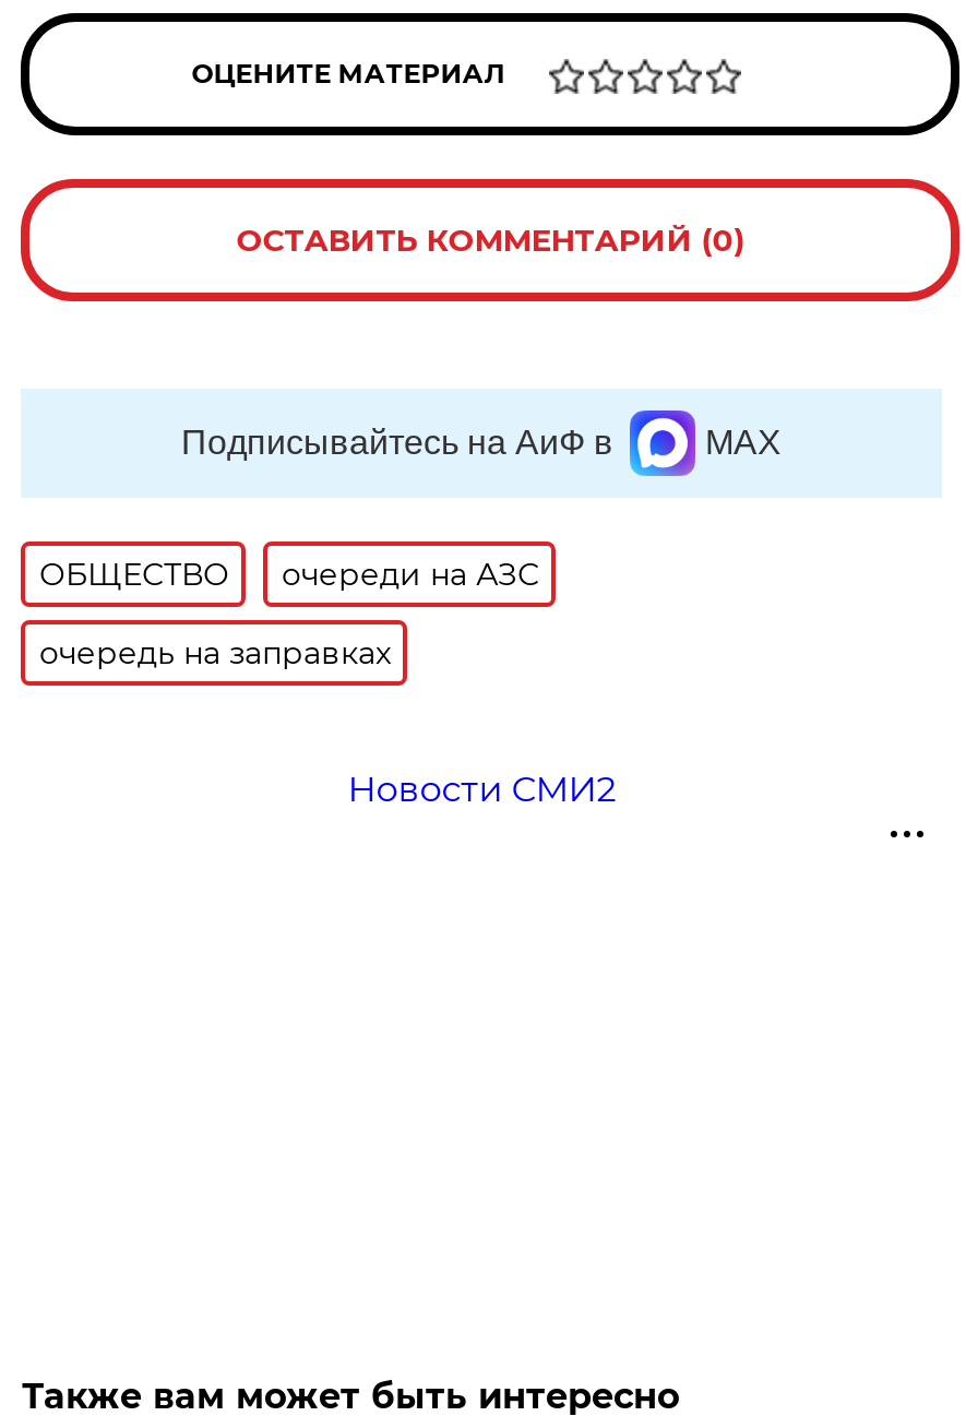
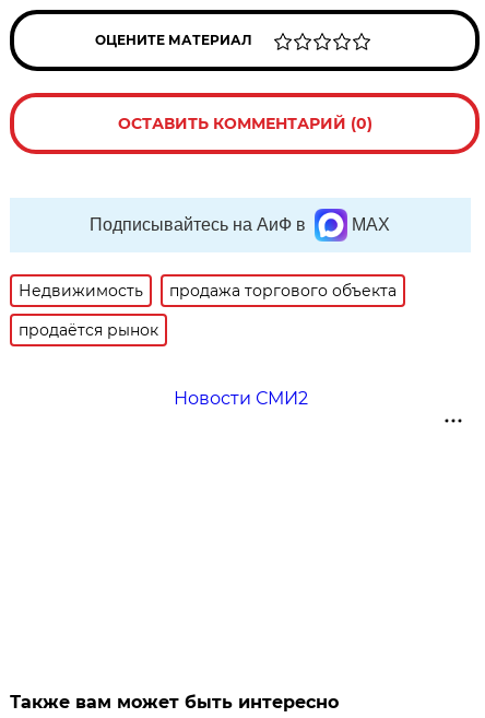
- ОБЩЕСТВО
- очереди на АЗС
+ Недвижимость
+ продажа торгового объекта

- очередь на заправках
+ продаётся рынок
